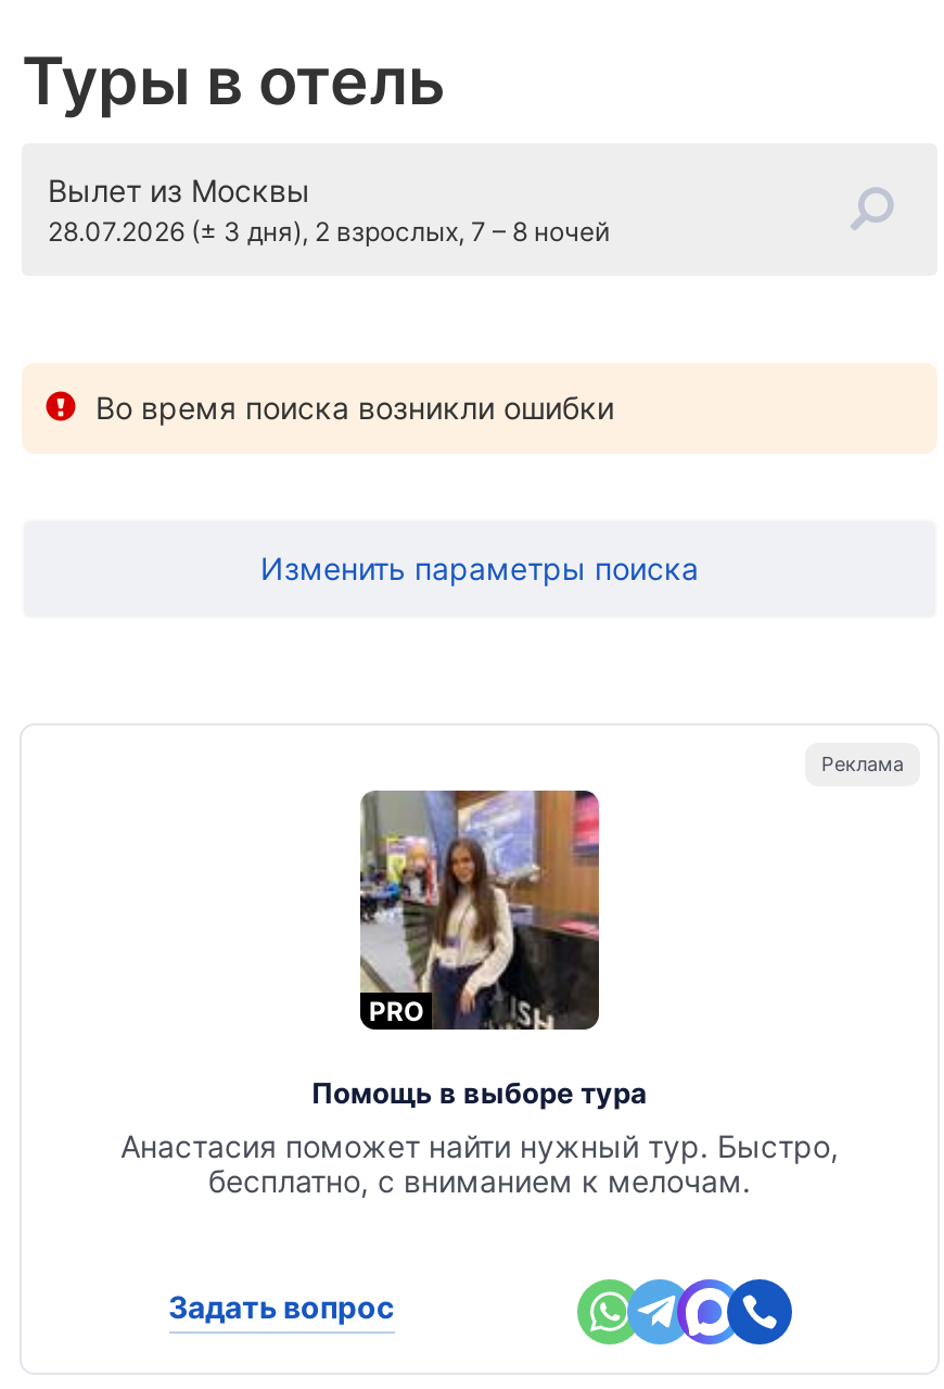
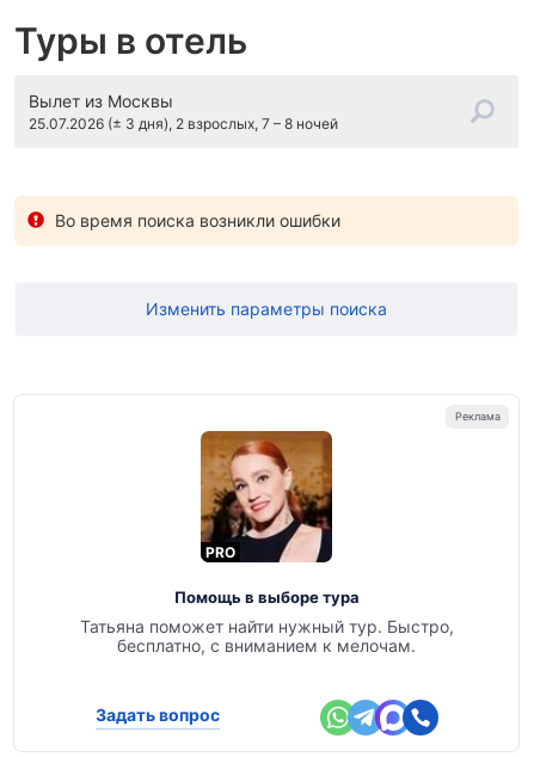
- 28.07.2026 (± 3 дня), 2 взрослых, 7 – 8 ночей
+ 25.07.2026 (± 3 дня), 2 взрослых, 7 – 8 ночей

- [image]
+ [image]

- Анастасия поможет найти нужный тур. Быстро,
+ Татьяна поможет найти нужный тур. Быстро,
